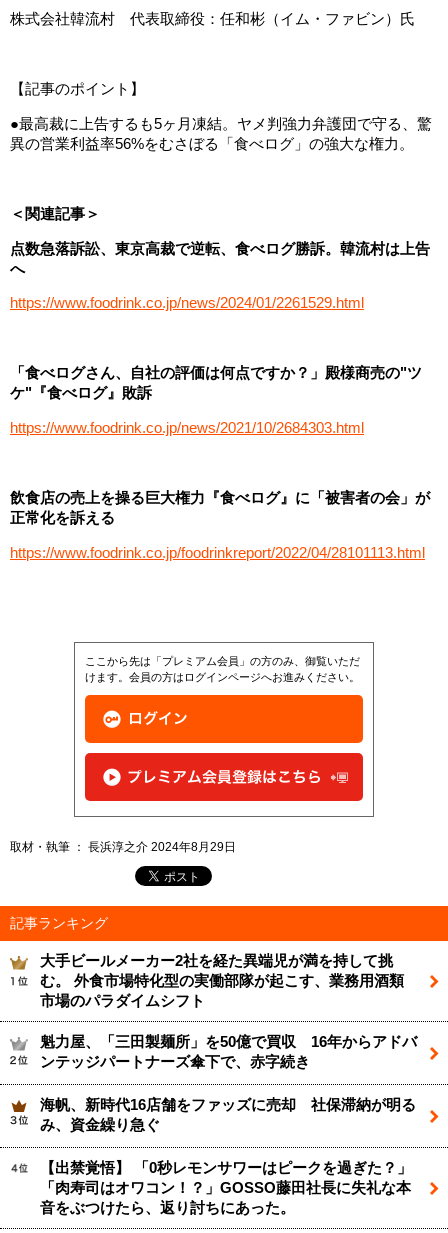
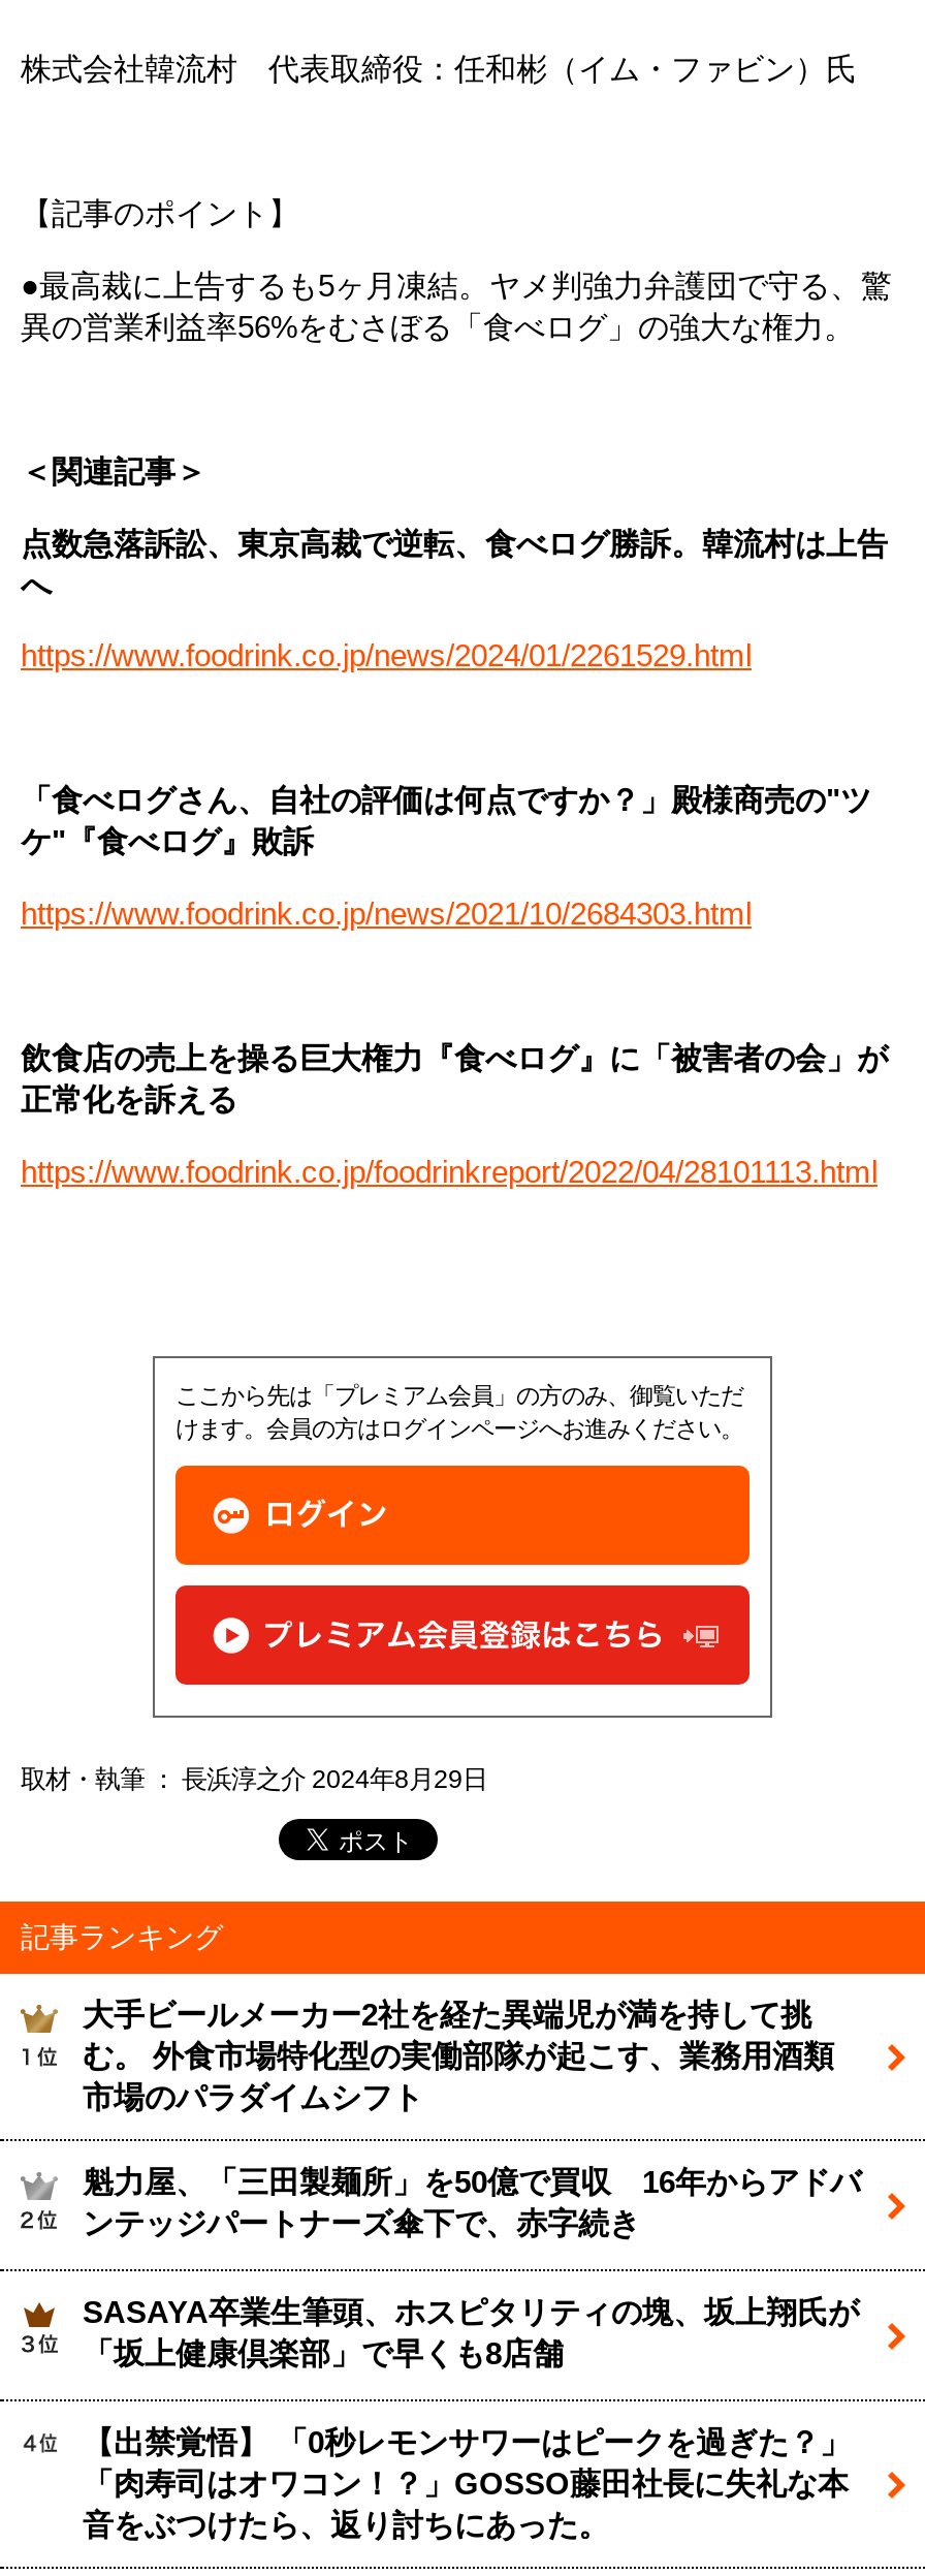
- 海帆、新時代16店舗をファッズに売却 社保滞納が明る
- み、資金繰り急ぐ
+ SASAYA卒業生筆頭、ホスピタリティの塊、坂上翔氏が
+ 「坂上健康倶楽部」で早くも8店舗
